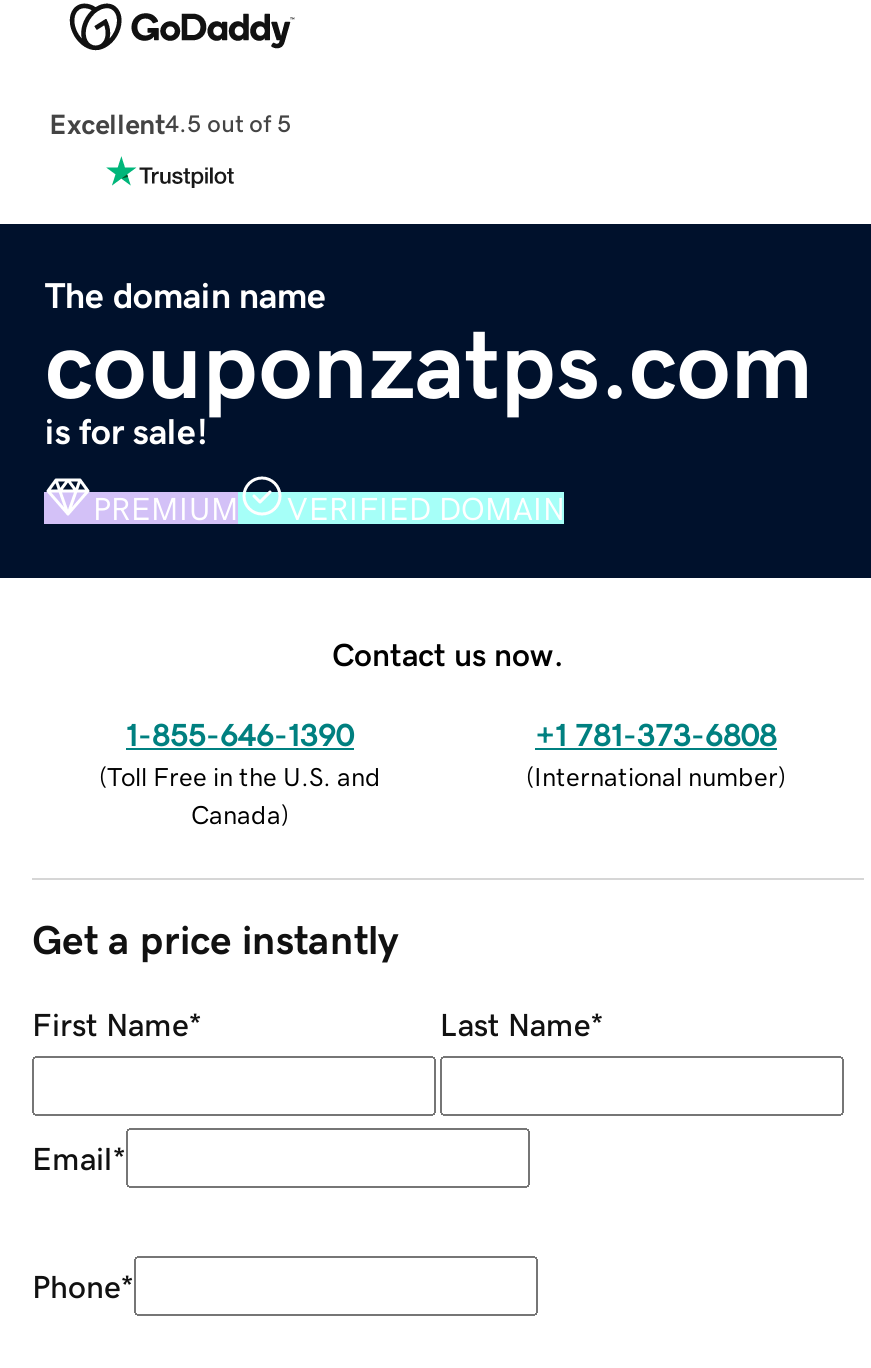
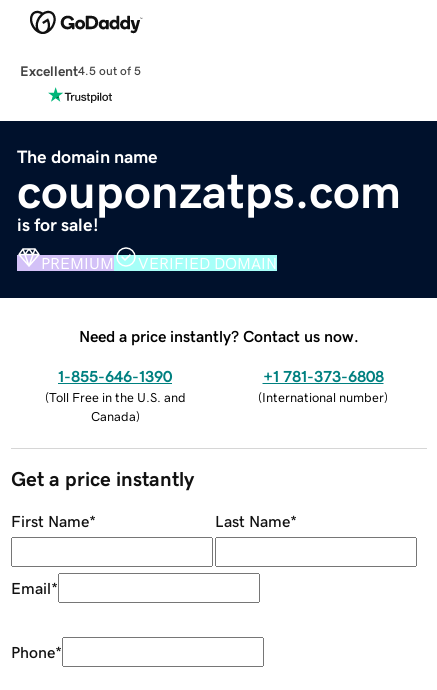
- Contact us now.
+ Need a price instantly? Contact us now.
